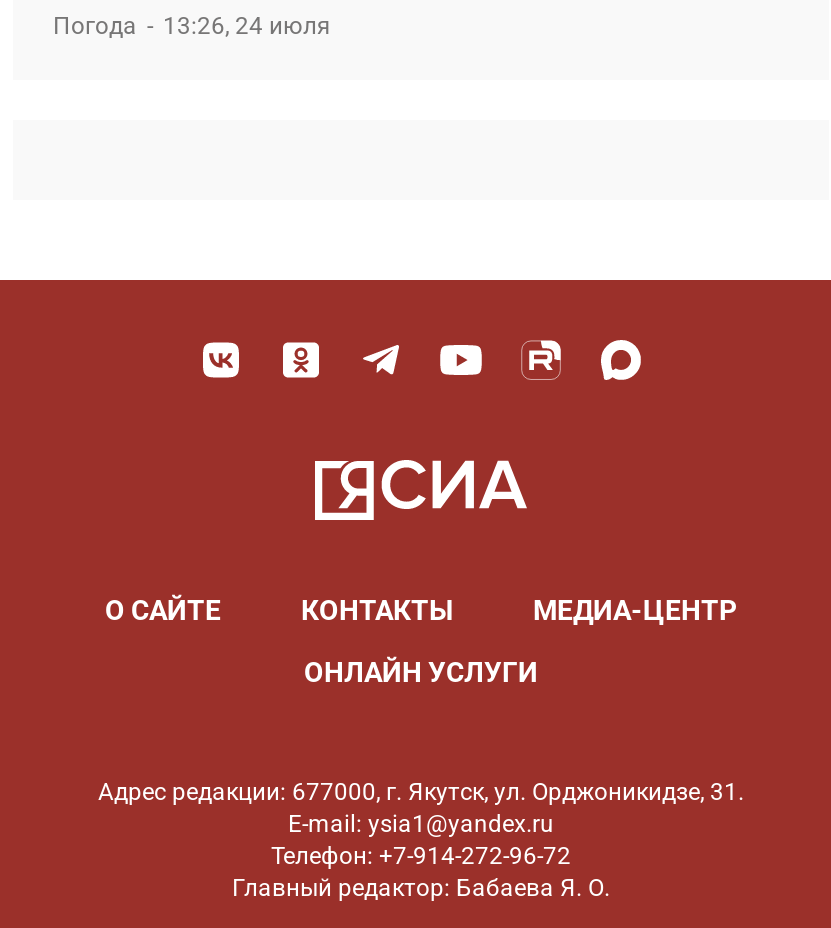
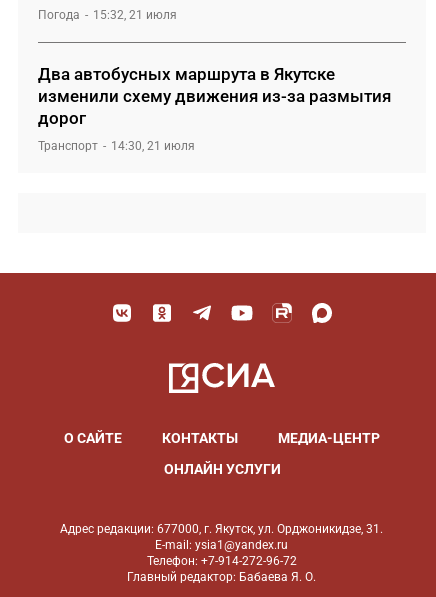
- 13:26, 24 июля
+ 15:32, 21 июля
+ Два автобусных маршрута в Якутске
+ изменили схему движения из-за размытия
+ дорог
+ Транспорт
+ 14:30, 21 июля
